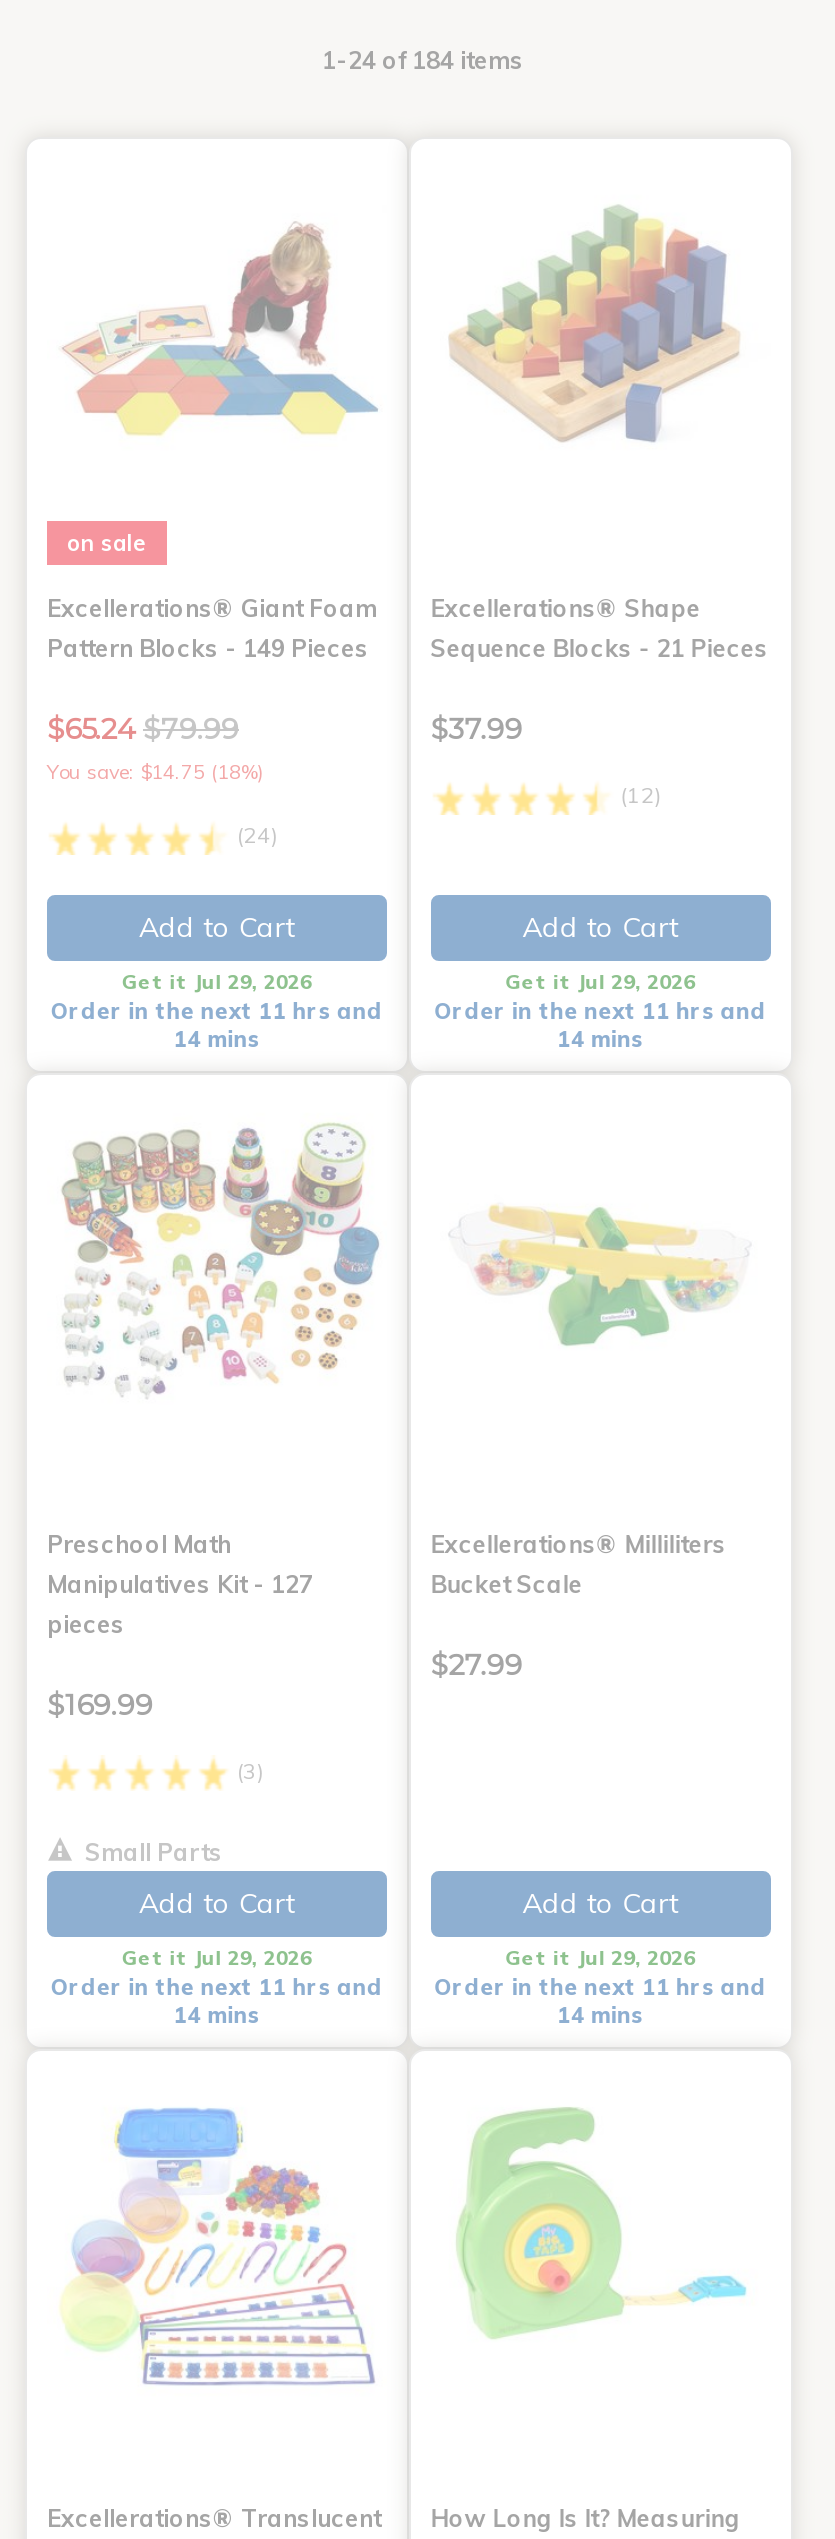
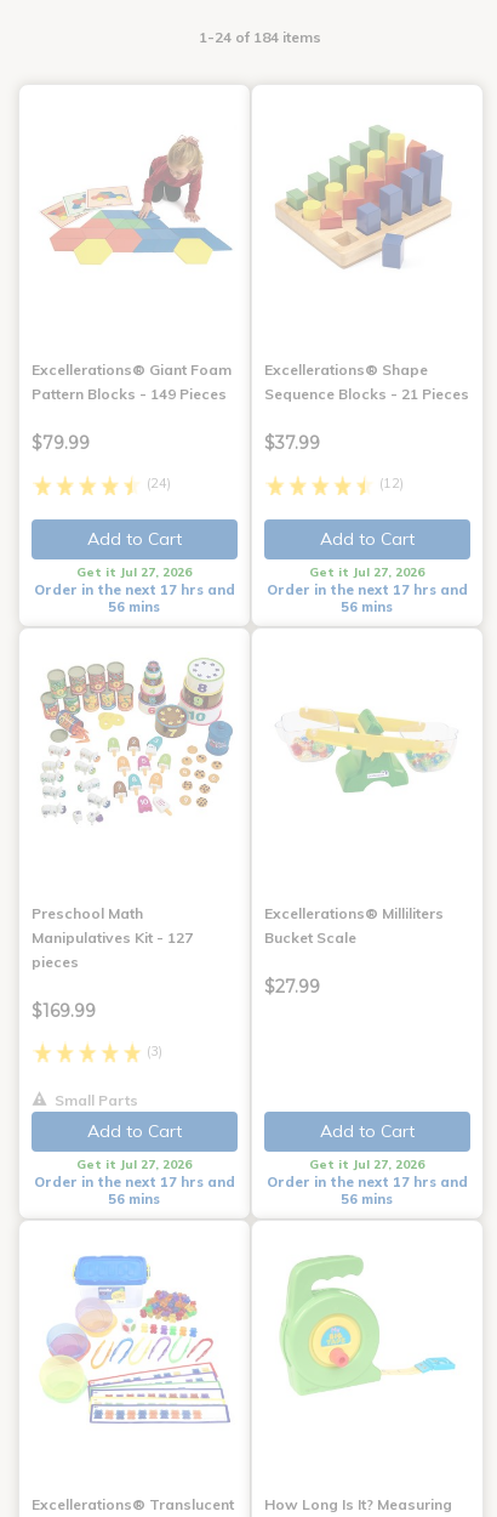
- on sale

- $65.24 $79.99
- You save: $14.75 (18%)
+ $79.99

- Get it Jul 29, 2026
+ Get it Jul 27, 2026

- Get it Jul 29, 2026
+ Get it Jul 27, 2026

- Order in the next 11 hrs and
+ Order in the next 17 hrs and

- Order in the next 11 hrs and
+ Order in the next 17 hrs and

- 14 mins
+ 56 mins

- 14 mins
+ 56 mins

- Get it Jul 29, 2026
+ Get it Jul 27, 2026

- Get it Jul 29, 2026
+ Get it Jul 27, 2026

- Order in the next 11 hrs and
+ Order in the next 17 hrs and

- Order in the next 11 hrs and
+ Order in the next 17 hrs and

- 14 mins
+ 56 mins

- 14 mins
+ 56 mins
